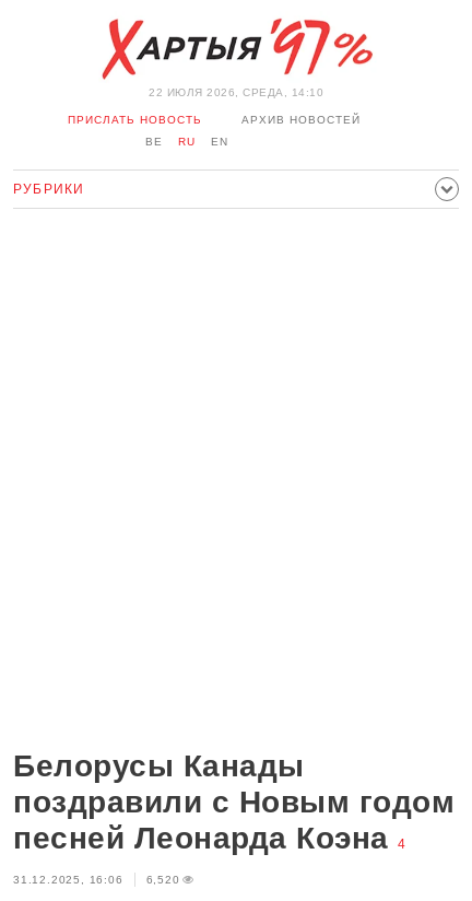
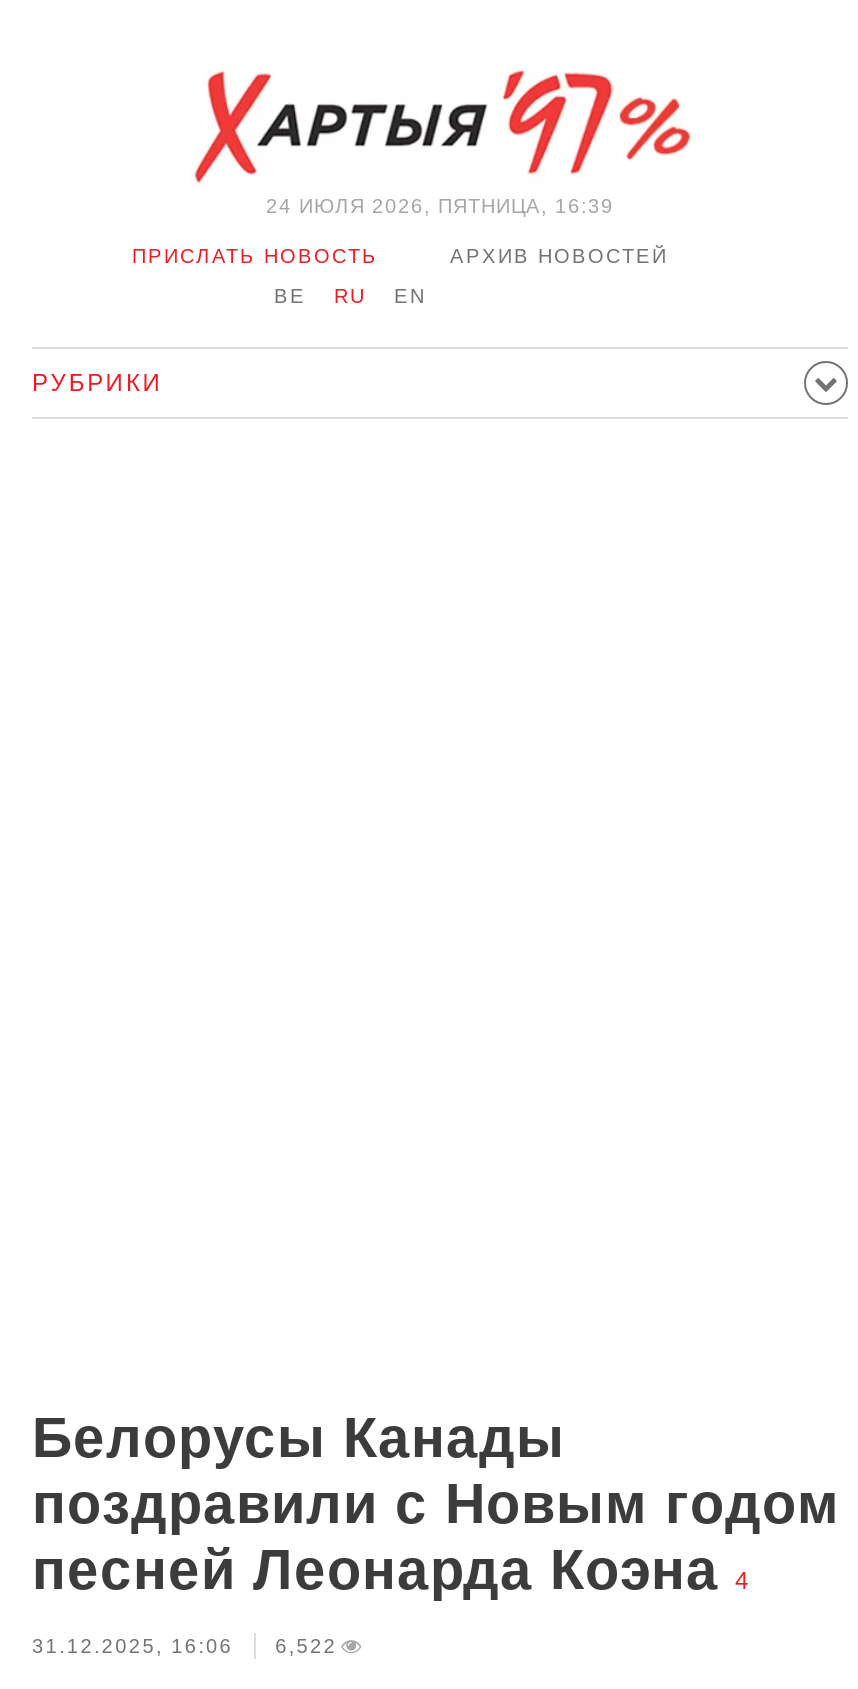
- 22 ИЮЛЯ 2026, СРЕДА, 14:10
+ 24 ИЮЛЯ 2026, ПЯТНИЦА, 16:39

- 31.12.2025, 16:06 6,520
+ 31.12.2025, 16:06 6,522
